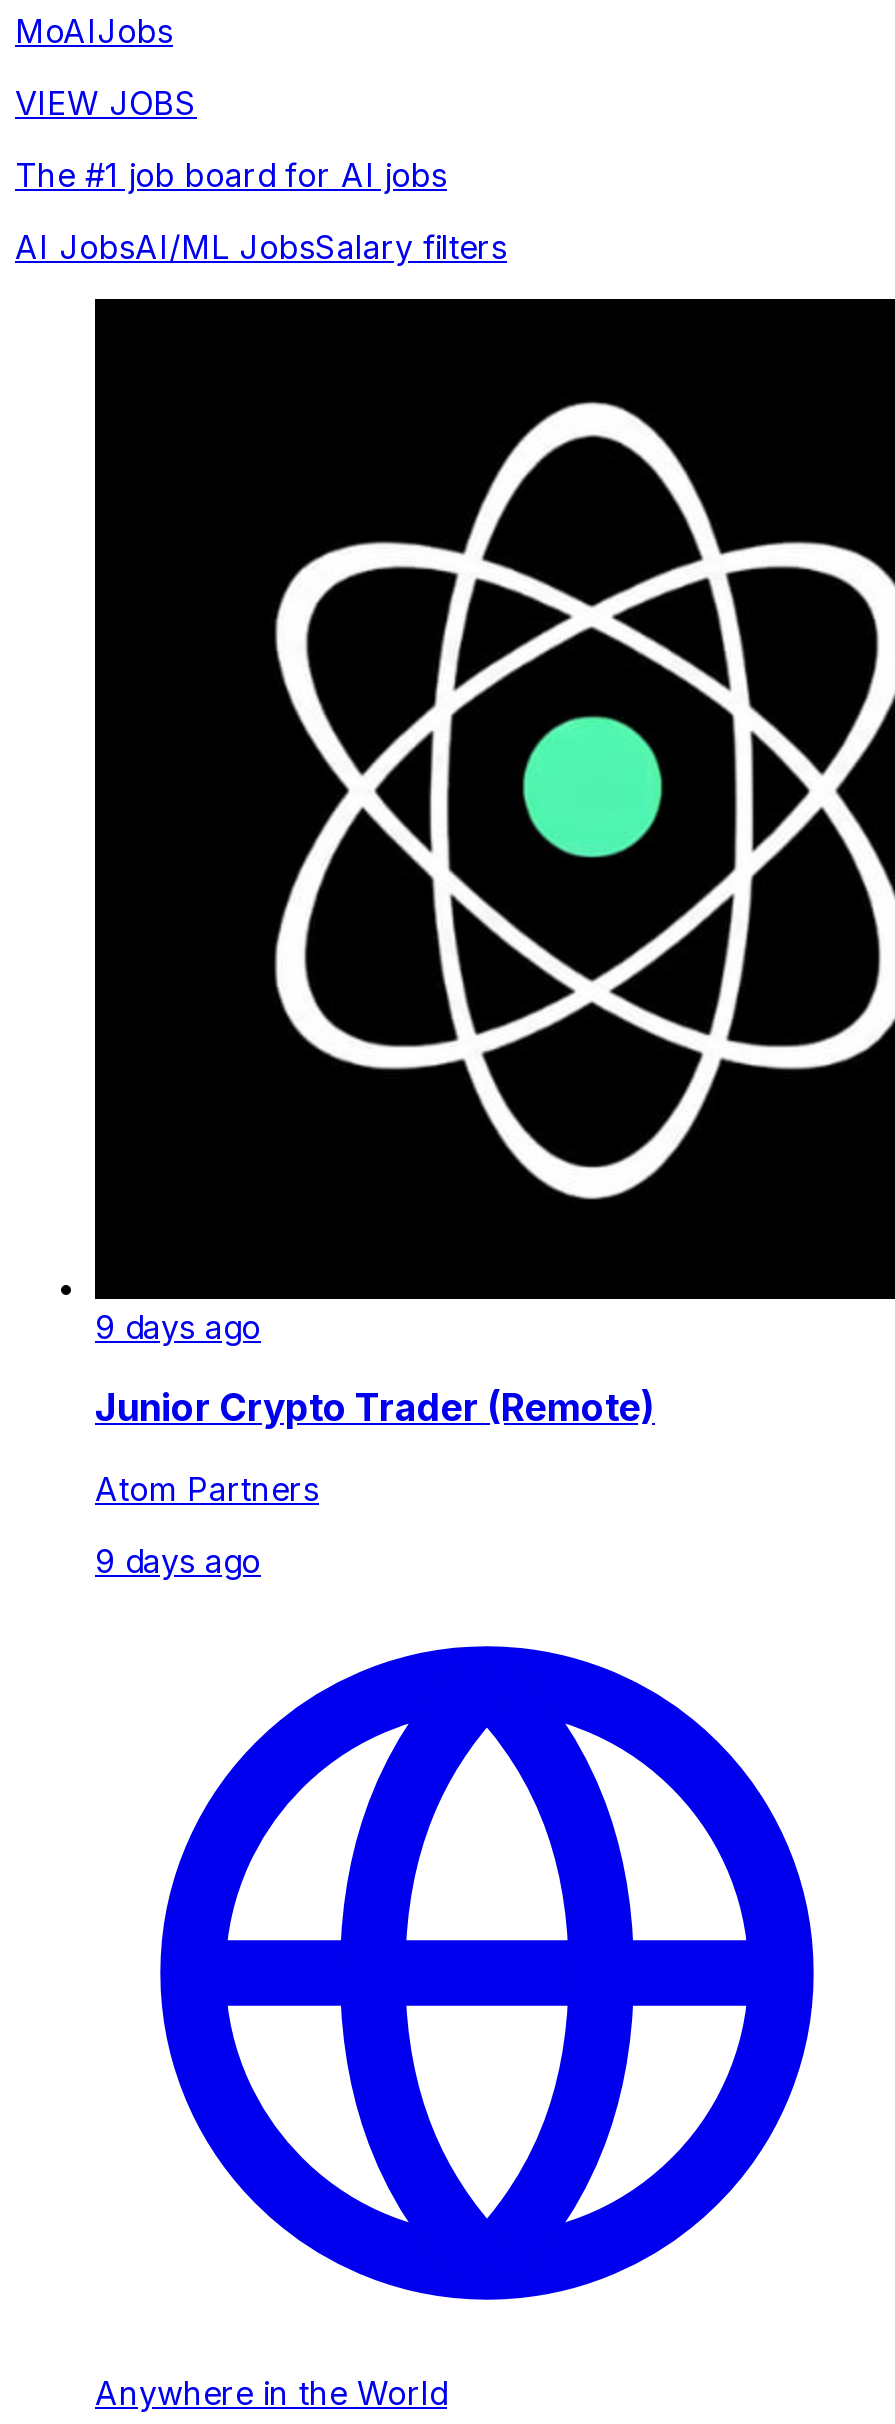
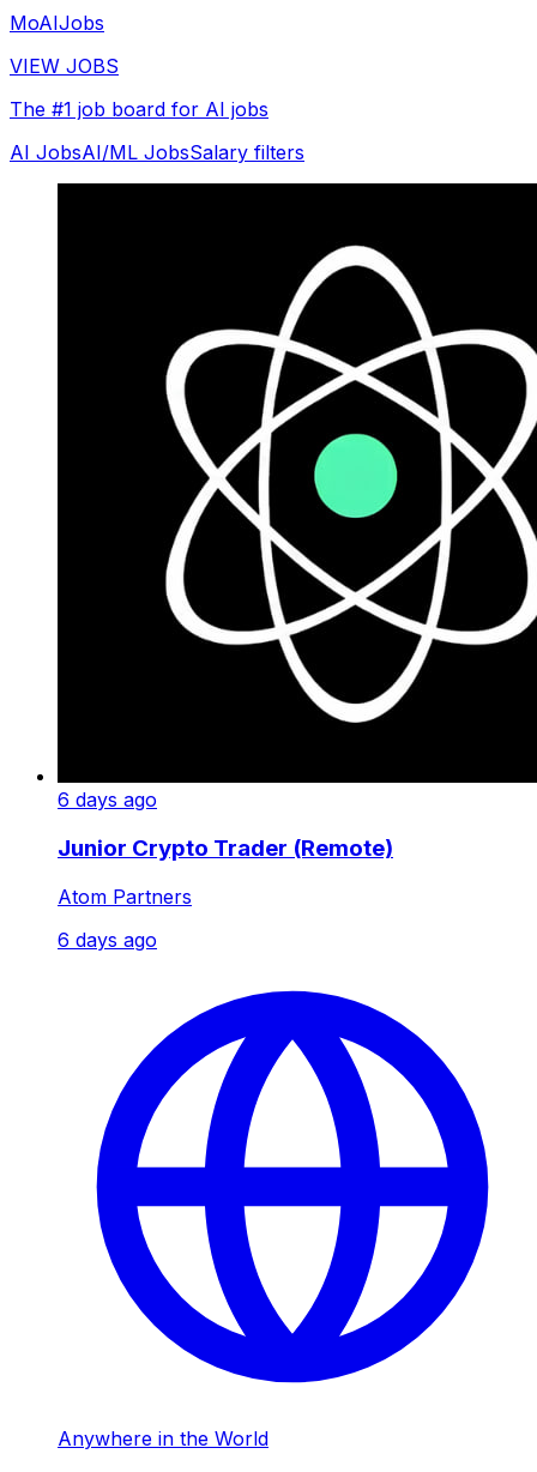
- 9 days ago
+ 6 days ago

- 9 days ago
+ 6 days ago
